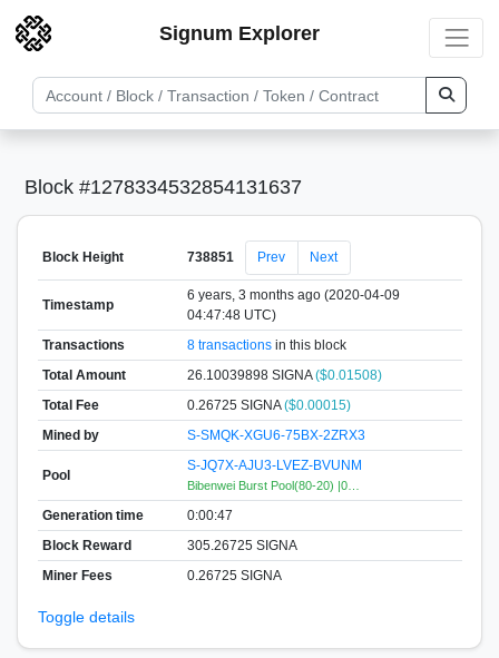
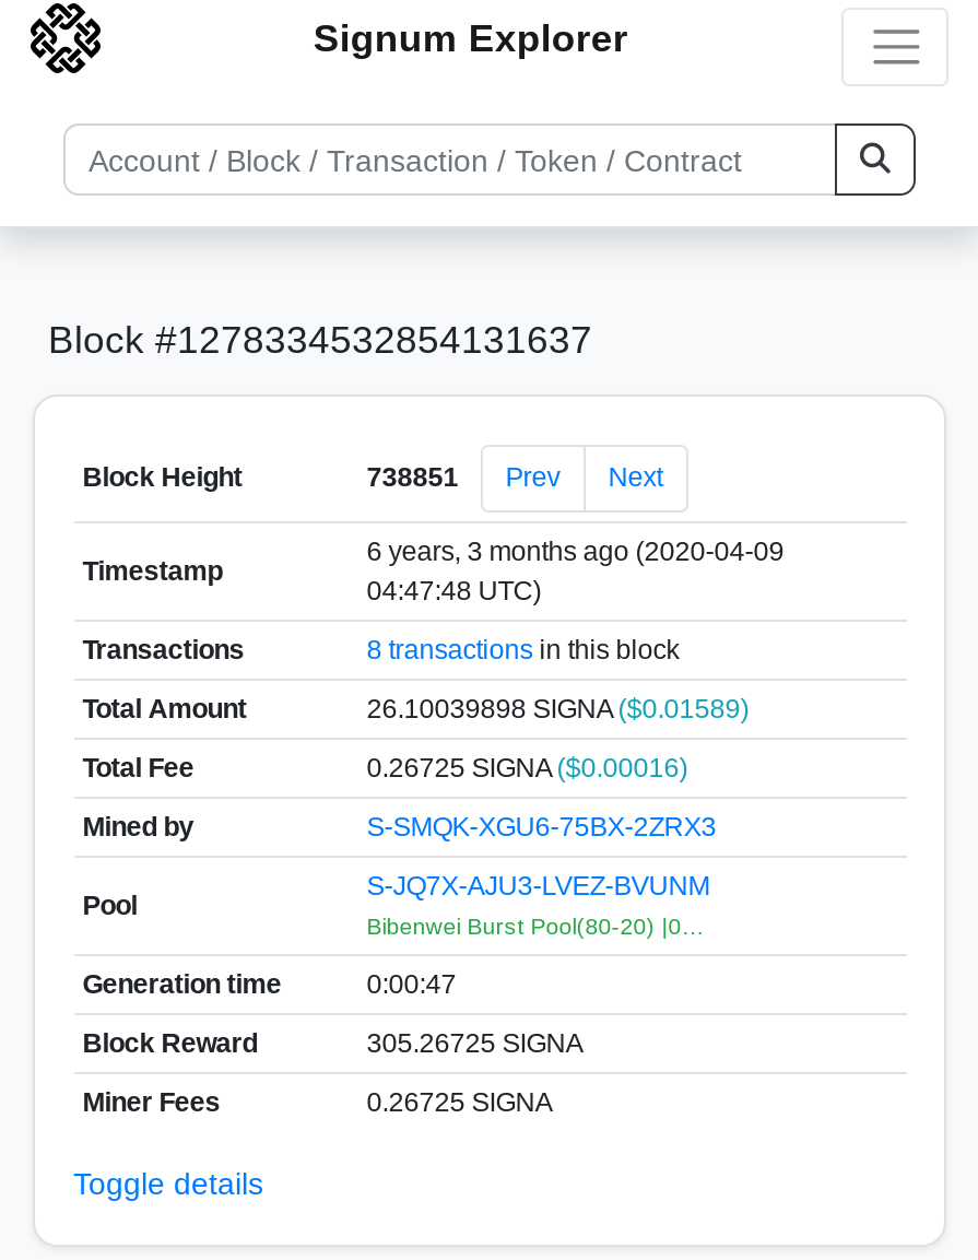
- 26.10039898 SIGNA ($0.01508)
+ 26.10039898 SIGNA ($0.01589)

- 0.26725 SIGNA ($0.00015)
+ 0.26725 SIGNA ($0.00016)
